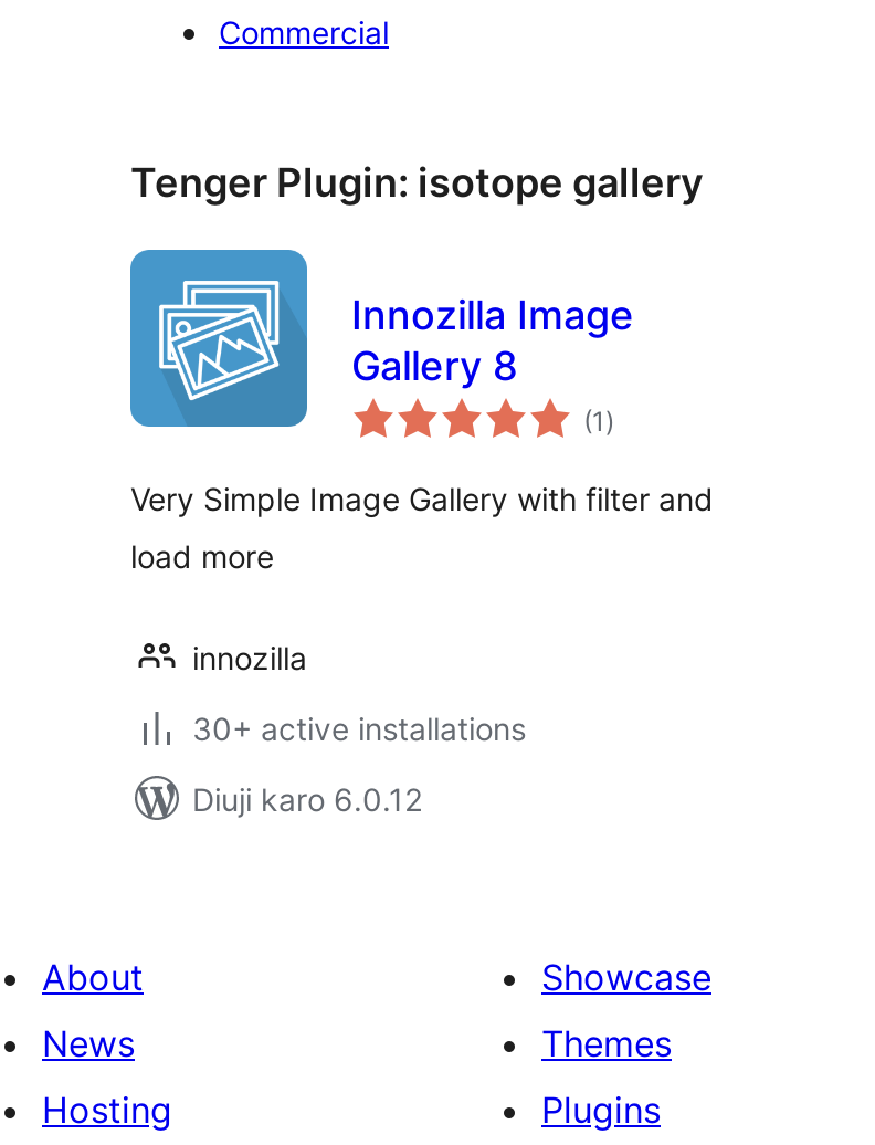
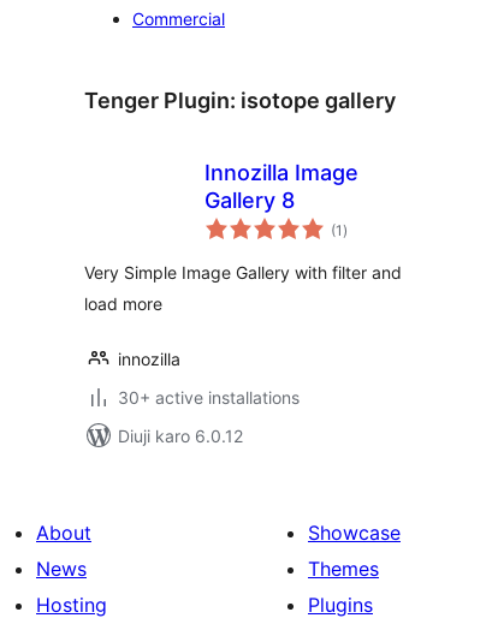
- [image]
